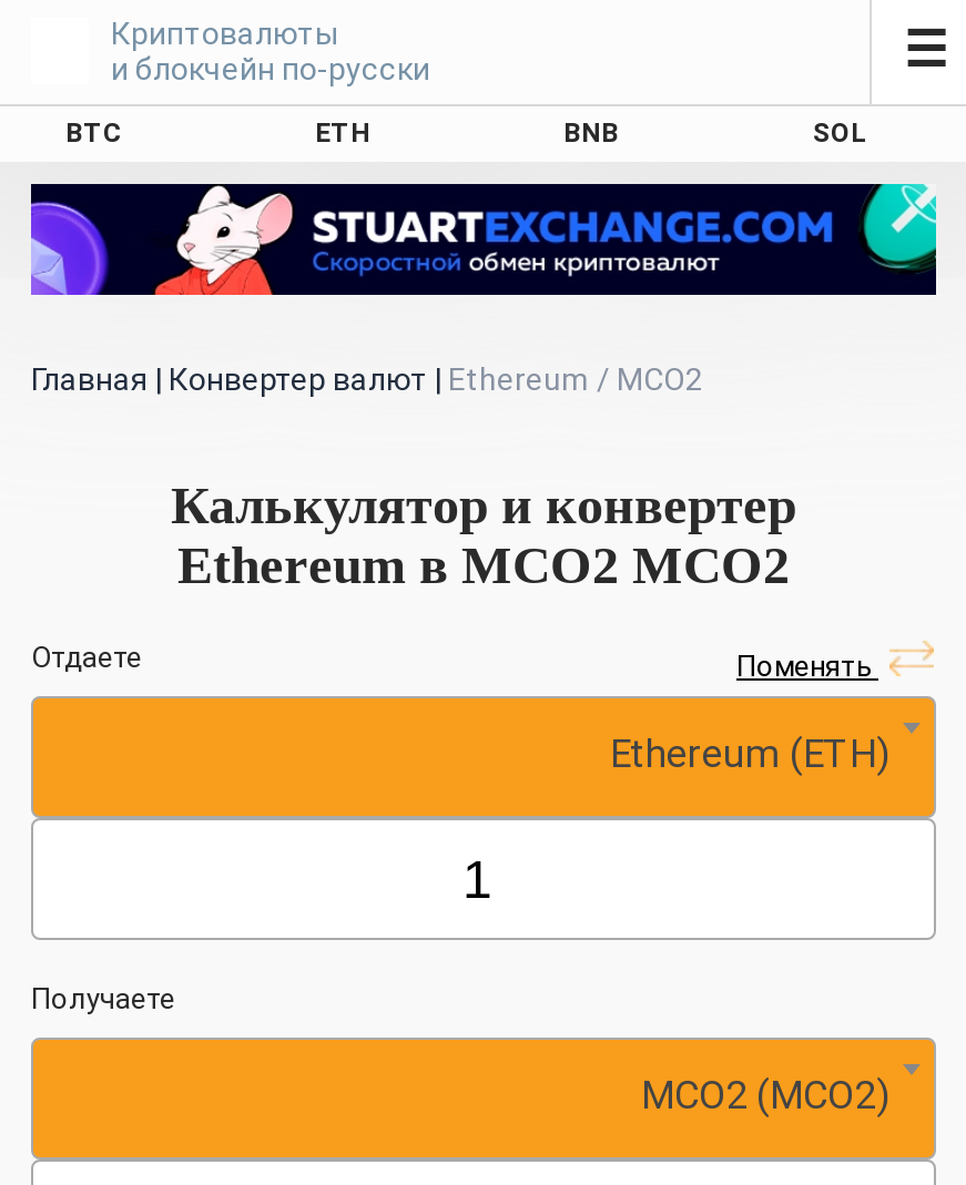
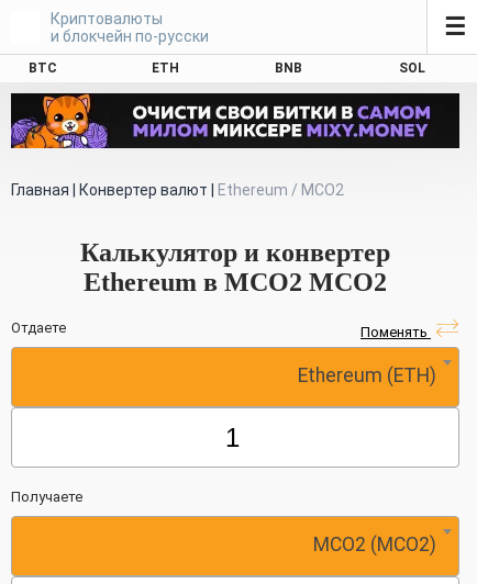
- [image]
+ [image]
